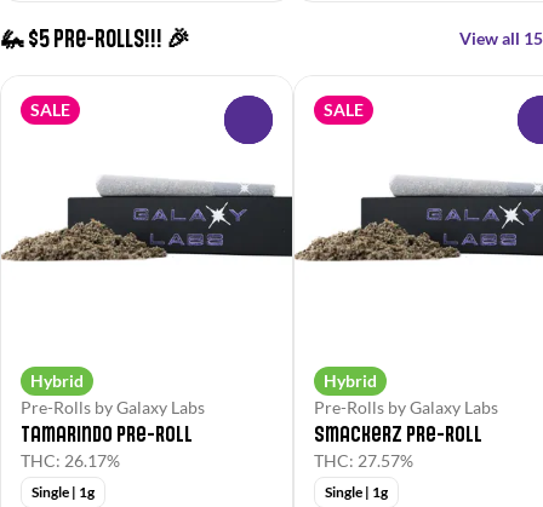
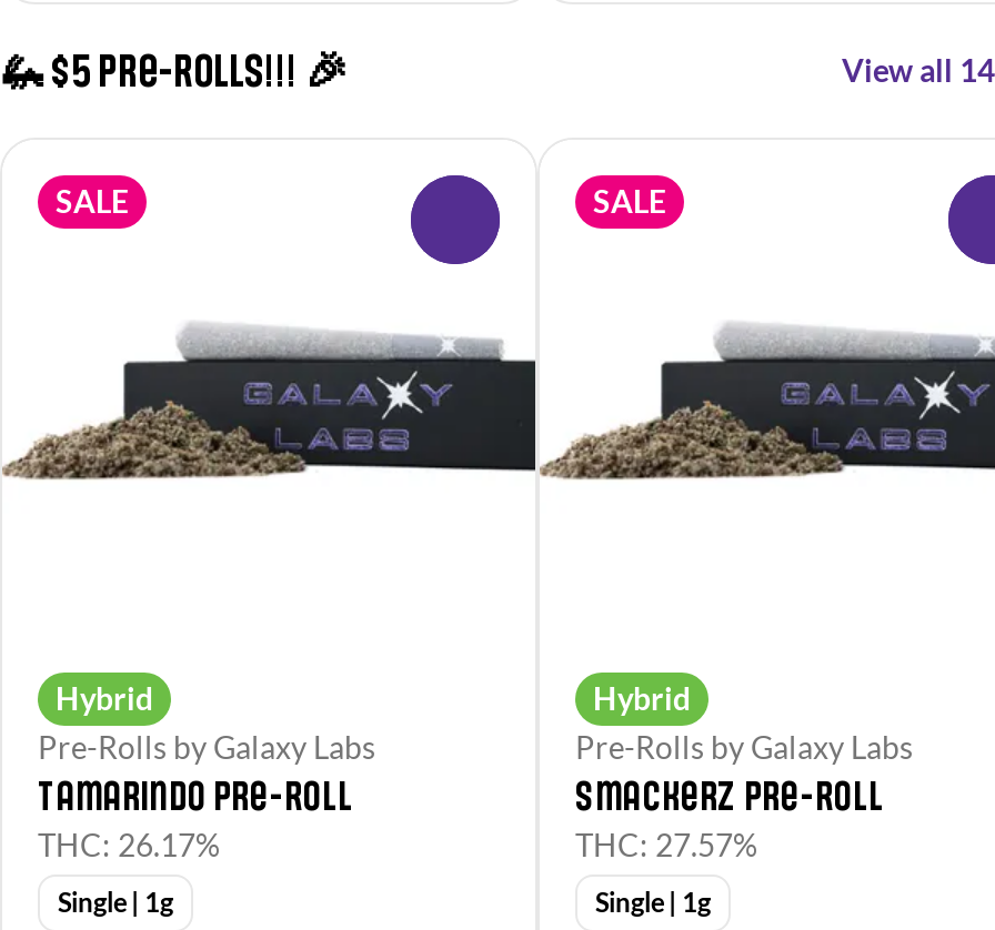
- View all 15
+ View all 14
